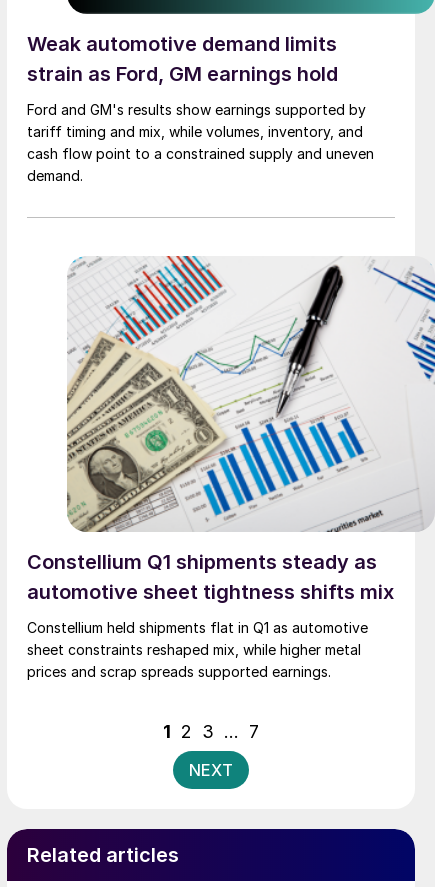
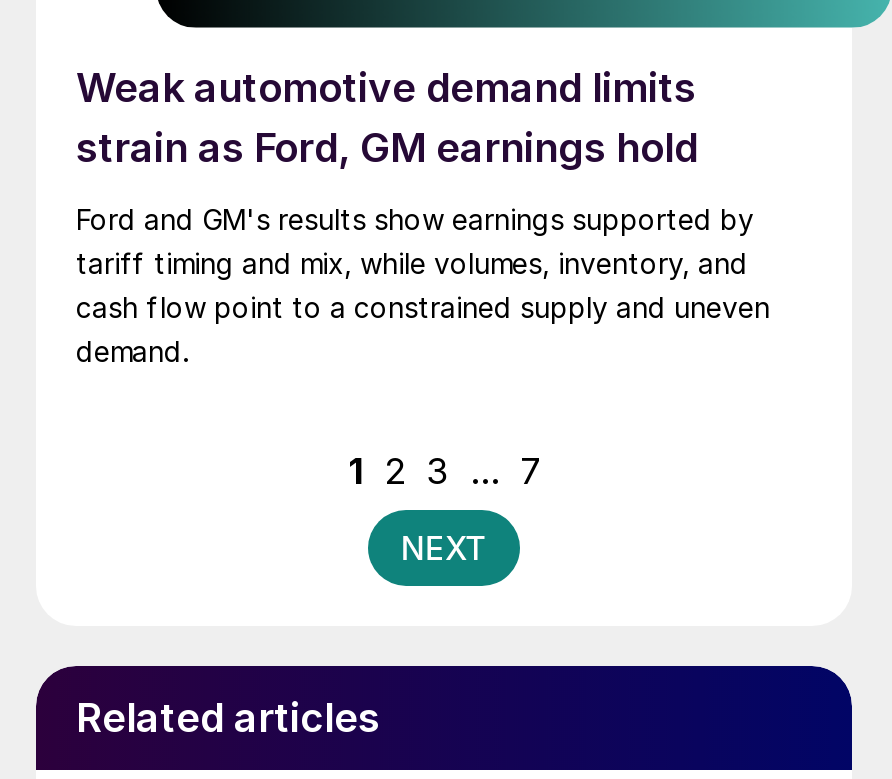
- [image]
- Constellium Q1 shipments steady as
- automotive sheet tightness shifts mix
- Constellium held shipments flat in Q1 as automotive
- sheet constraints reshaped mix, while higher metal
- prices and scrap spreads supported earnings.
